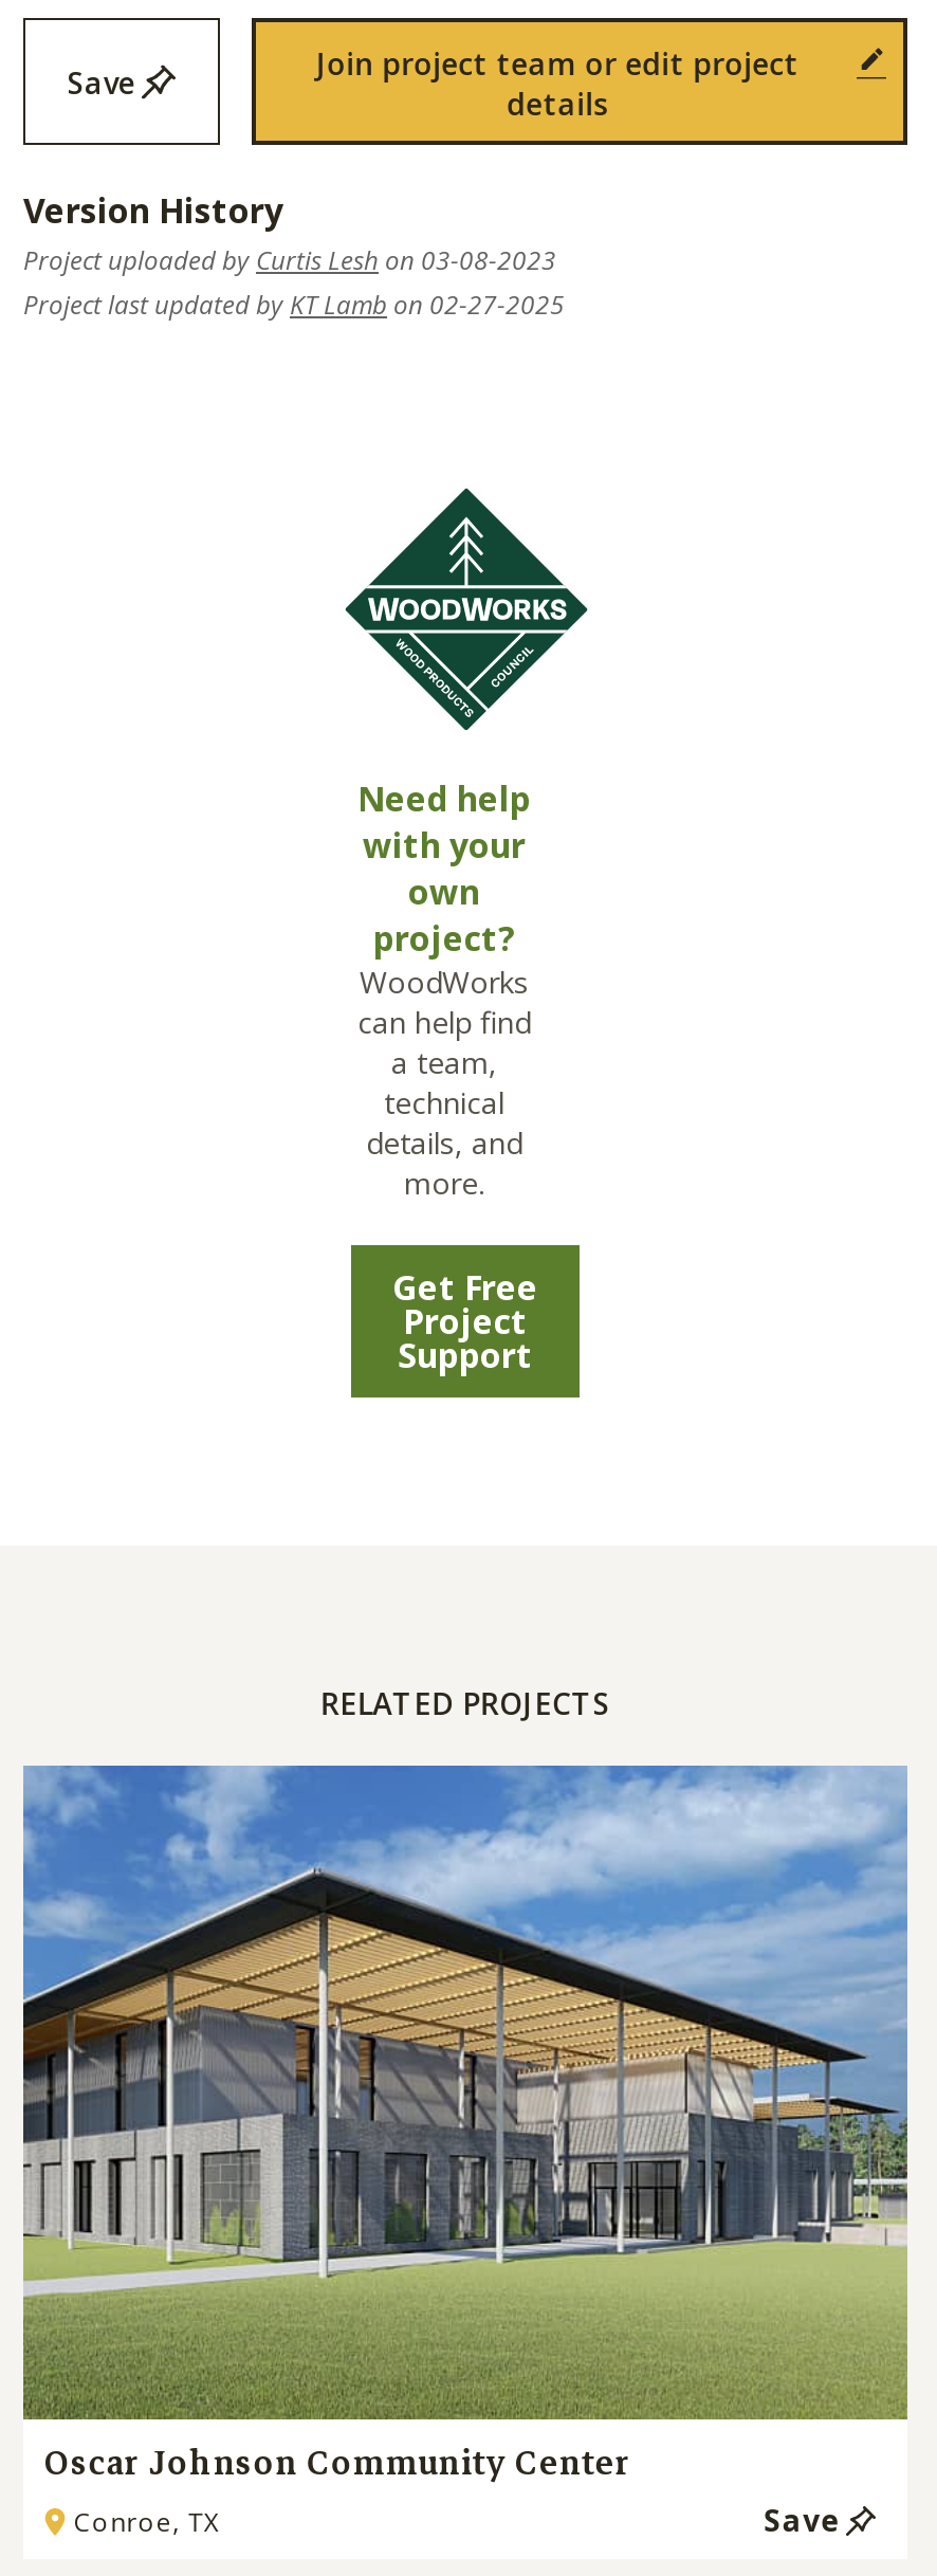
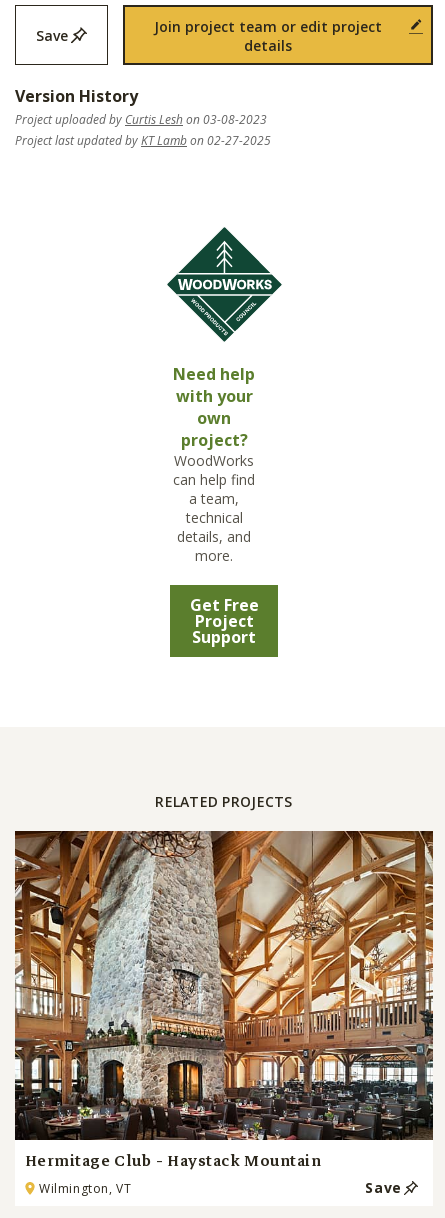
- [image]
- Oscar Johnson Community Center
- Conroe, TX
+ [image]
+ Hermitage Club - Haystack Mountain
+ Wilmington, VT
